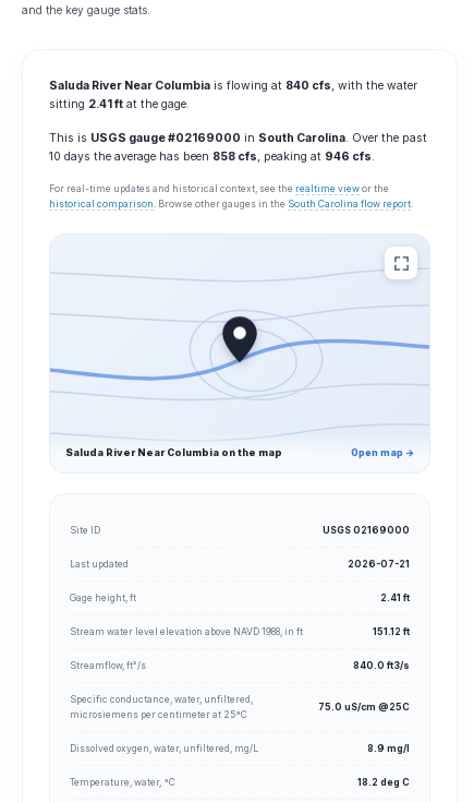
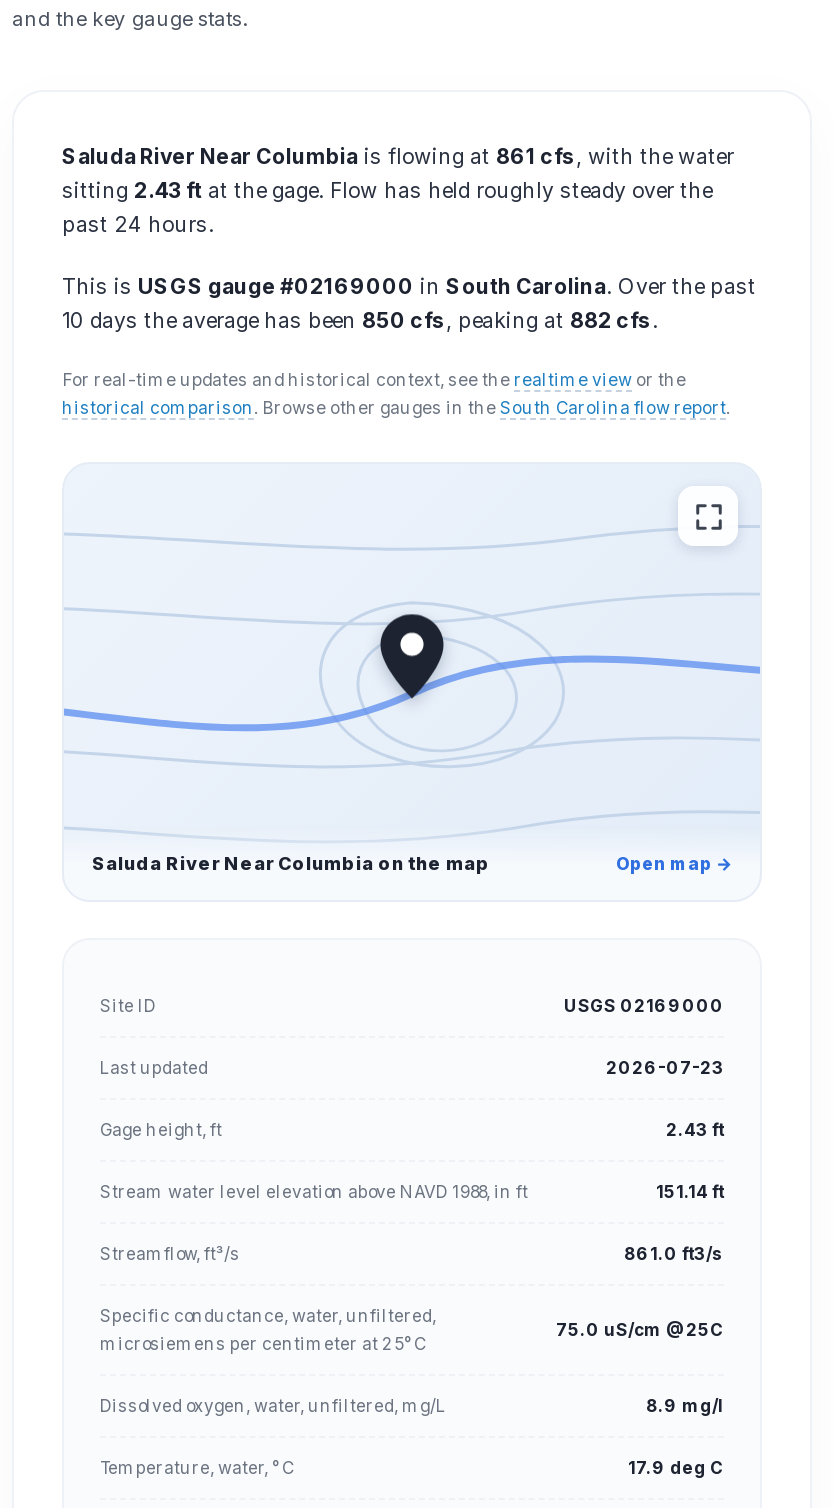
- Saluda River Near Columbia is flowing at 840 cfs, with the water
- sitting 2.41 ft at the gage.
+ Saluda River Near Columbia is flowing at 861 cfs, with the water
+ sitting 2.43 ft at the gage. Flow has held roughly steady over the
+ past 24 hours.

- 10 days the average has been 858 cfs, peaking at 946 cfs.
+ 10 days the average has been 850 cfs, peaking at 882 cfs.

- 2026-07-21
+ 2026-07-23

- 2.41 ft
+ 2.43 ft

- 151.12 ft
+ 151.14 ft

- 840.0 ft3/s
+ 861.0 ft3/s

- 18.2 deg C
+ 17.9 deg C
